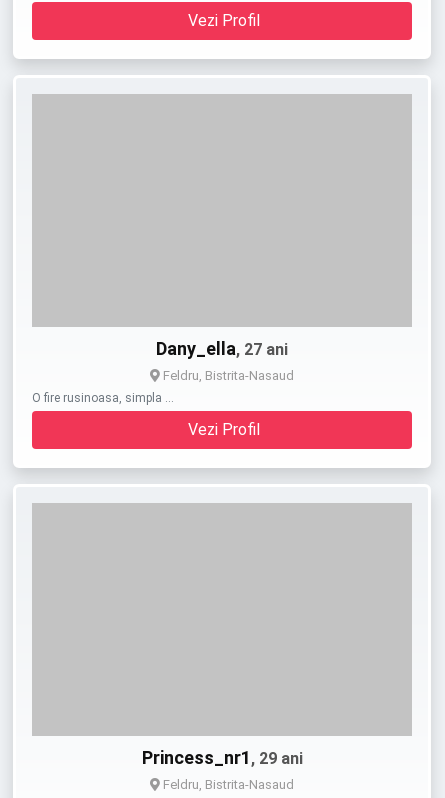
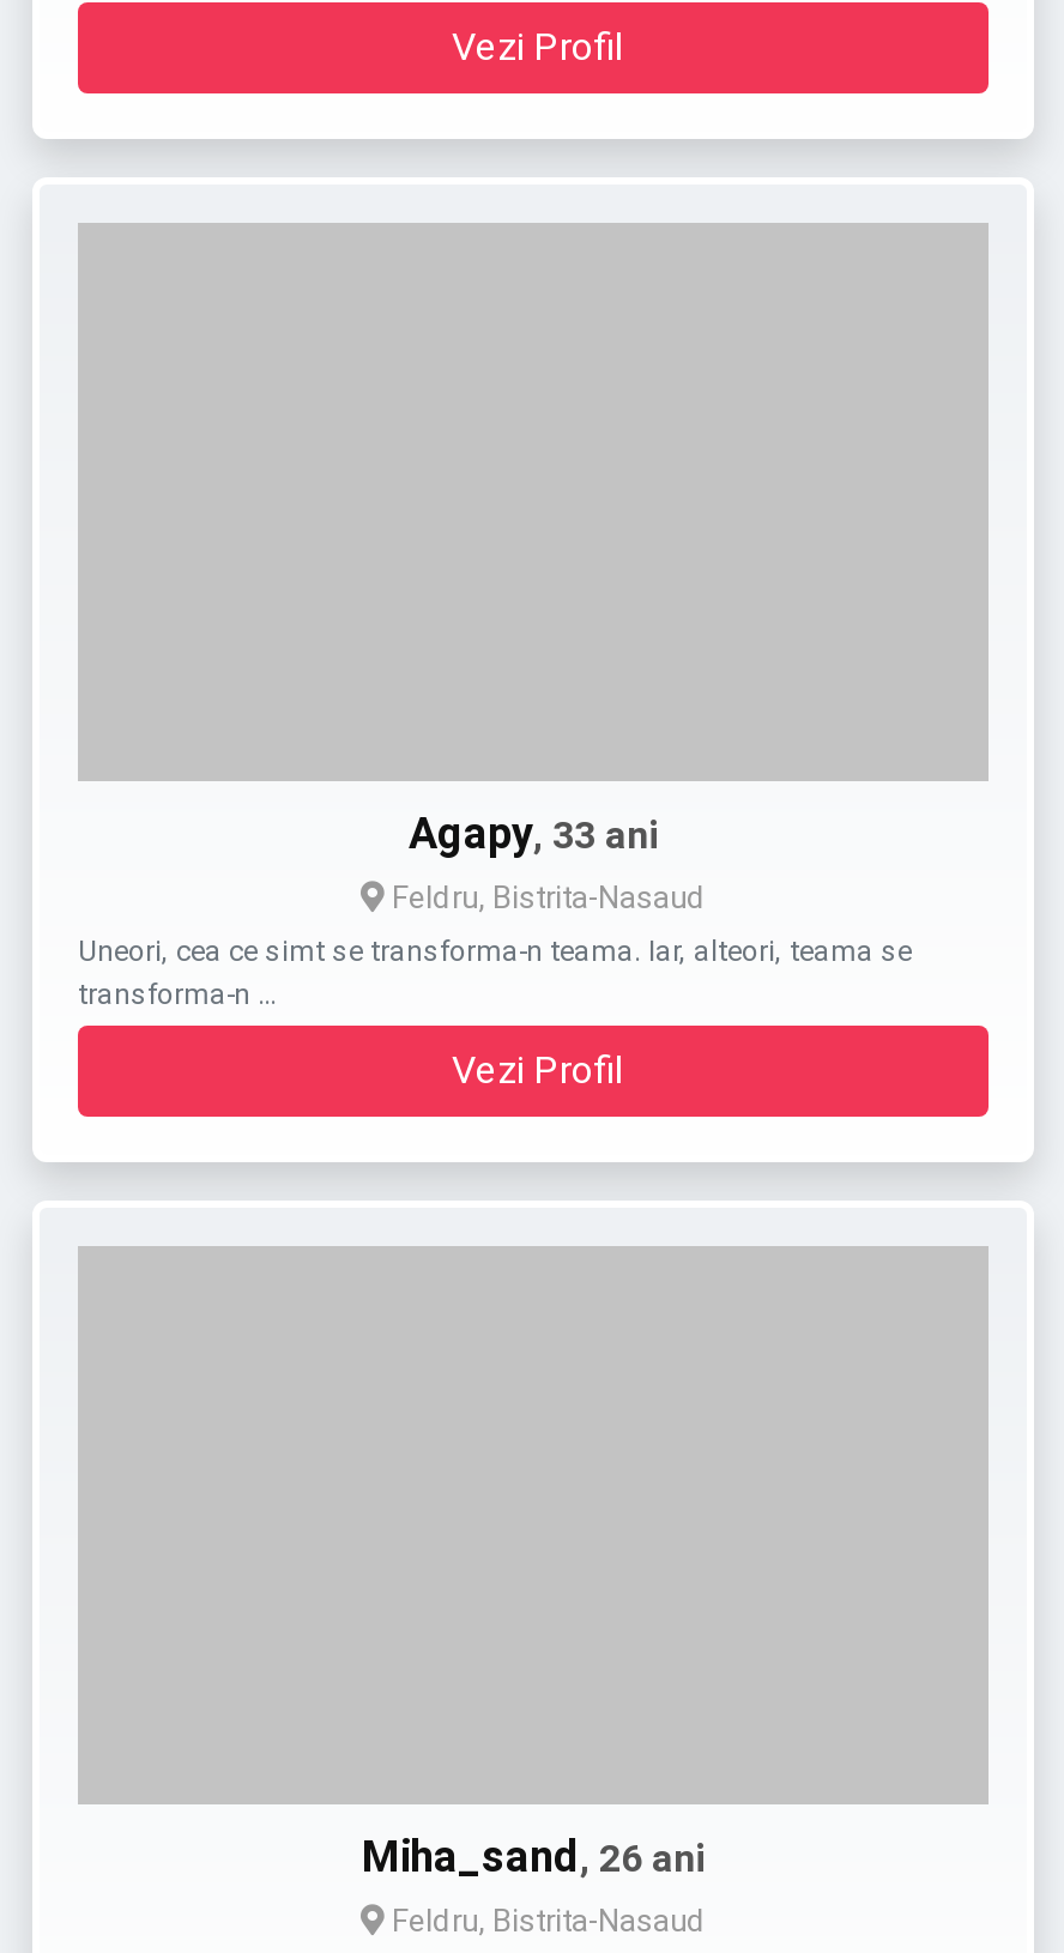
- Dany_ella, 27 ani
+ Agapy, 33 ani

- O fire rusinoasa, simpla …
+ Uneori, cea ce simt se transforma-n teama. Iar, alteori, teama se
+ transforma-n …

- Princess_nr1, 29 ani
+ Miha_sand, 26 ani
